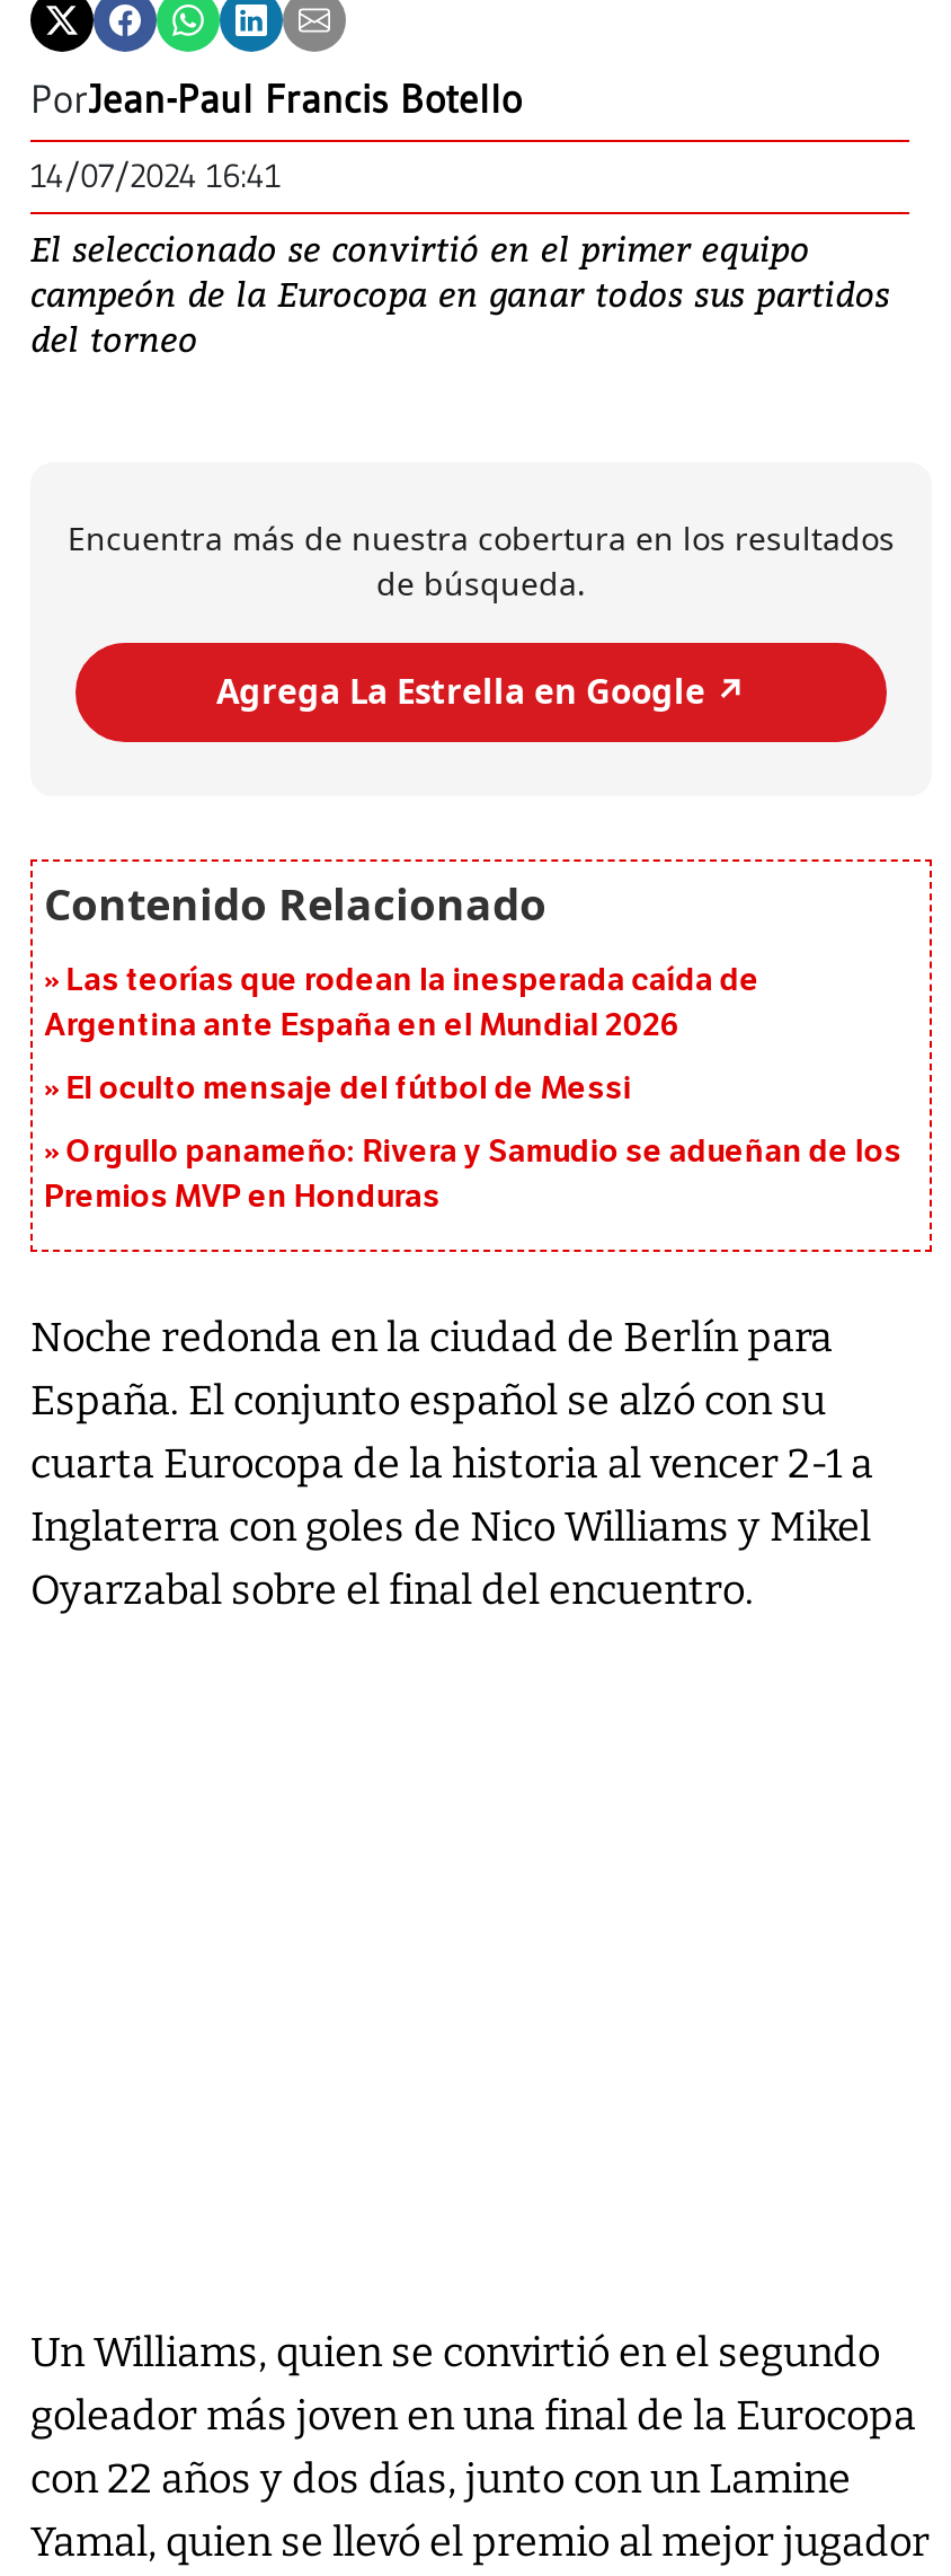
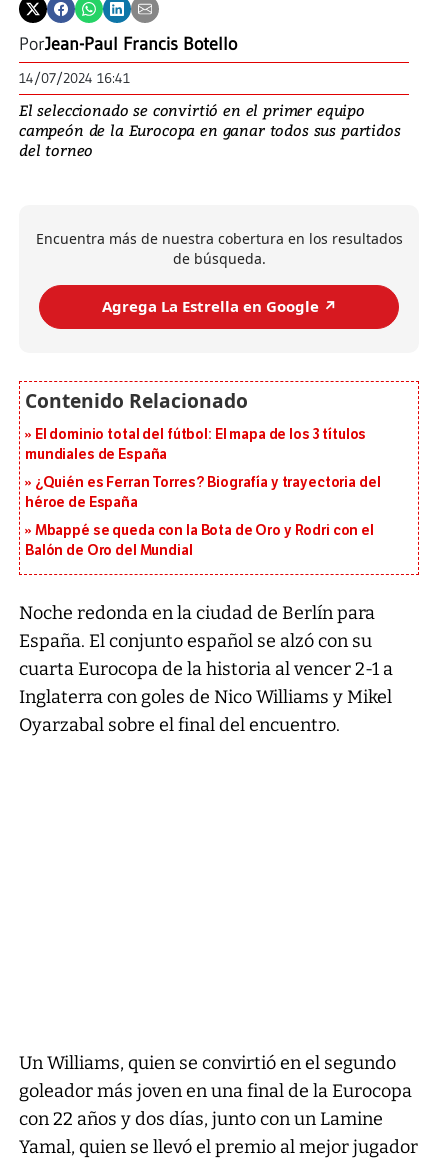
- Las teorías que rodean la inesperada caída de
- Argentina ante España en el Mundial 2026
+ El dominio total del fútbol: El mapa de los 3 títulos
+ mundiales de España

- El oculto mensaje del fútbol de Messi
+ ¿Quién es Ferran Torres? Biografía y trayectoria del
+ héroe de España

- Orgullo panameño: Rivera y Samudio se adueñan de los
- Premios MVP en Honduras
+ Mbappé se queda con la Bota de Oro y Rodri con el
+ Balón de Oro del Mundial
